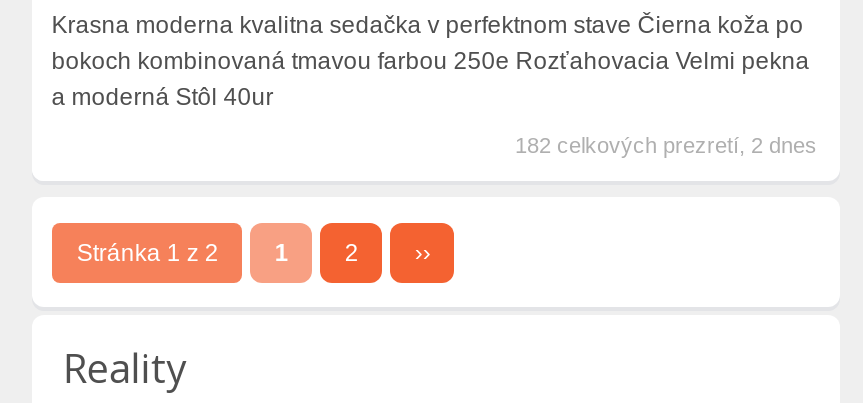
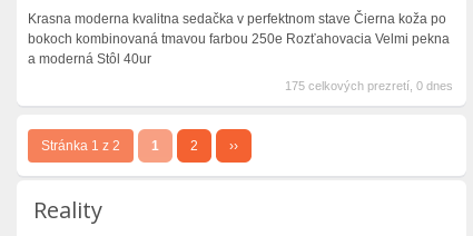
- 182 celkových prezretí, 2 dnes
+ 175 celkových prezretí, 0 dnes
